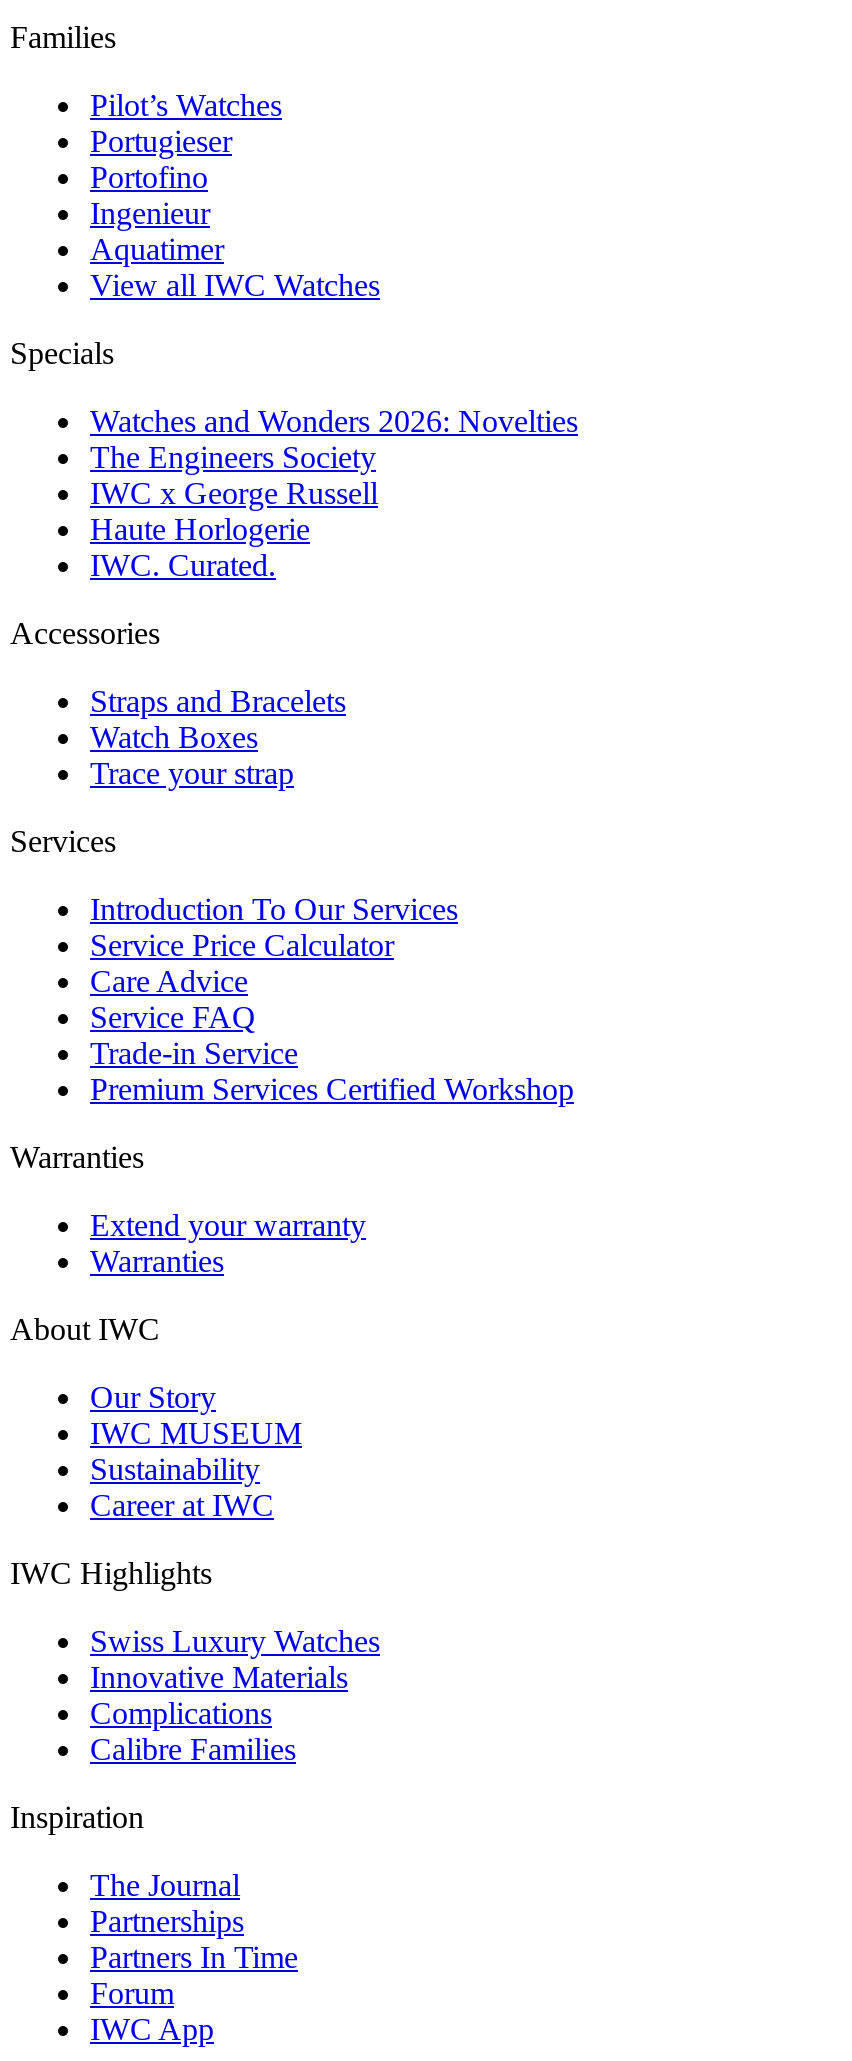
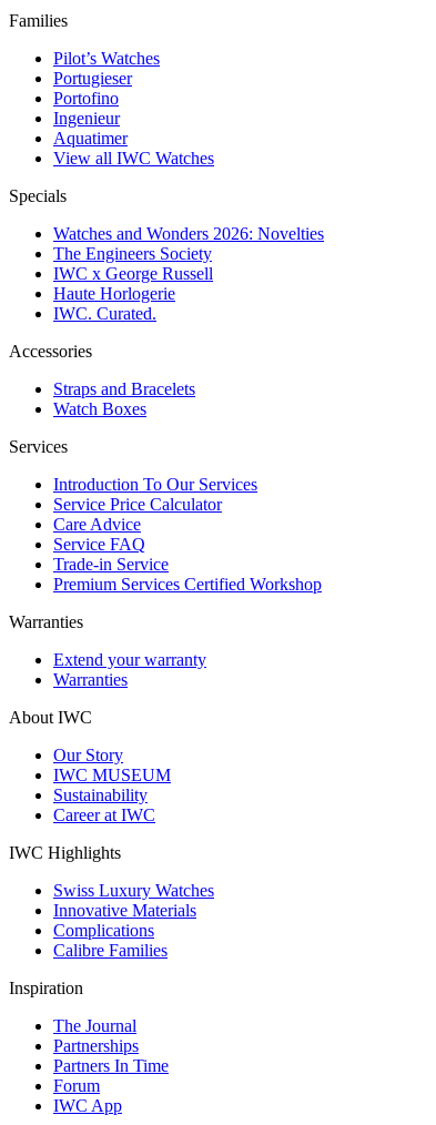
- Trace your strap
